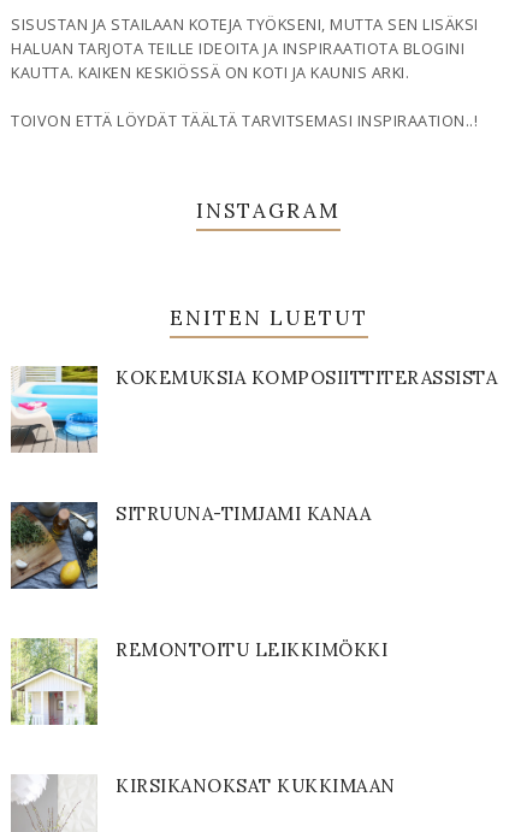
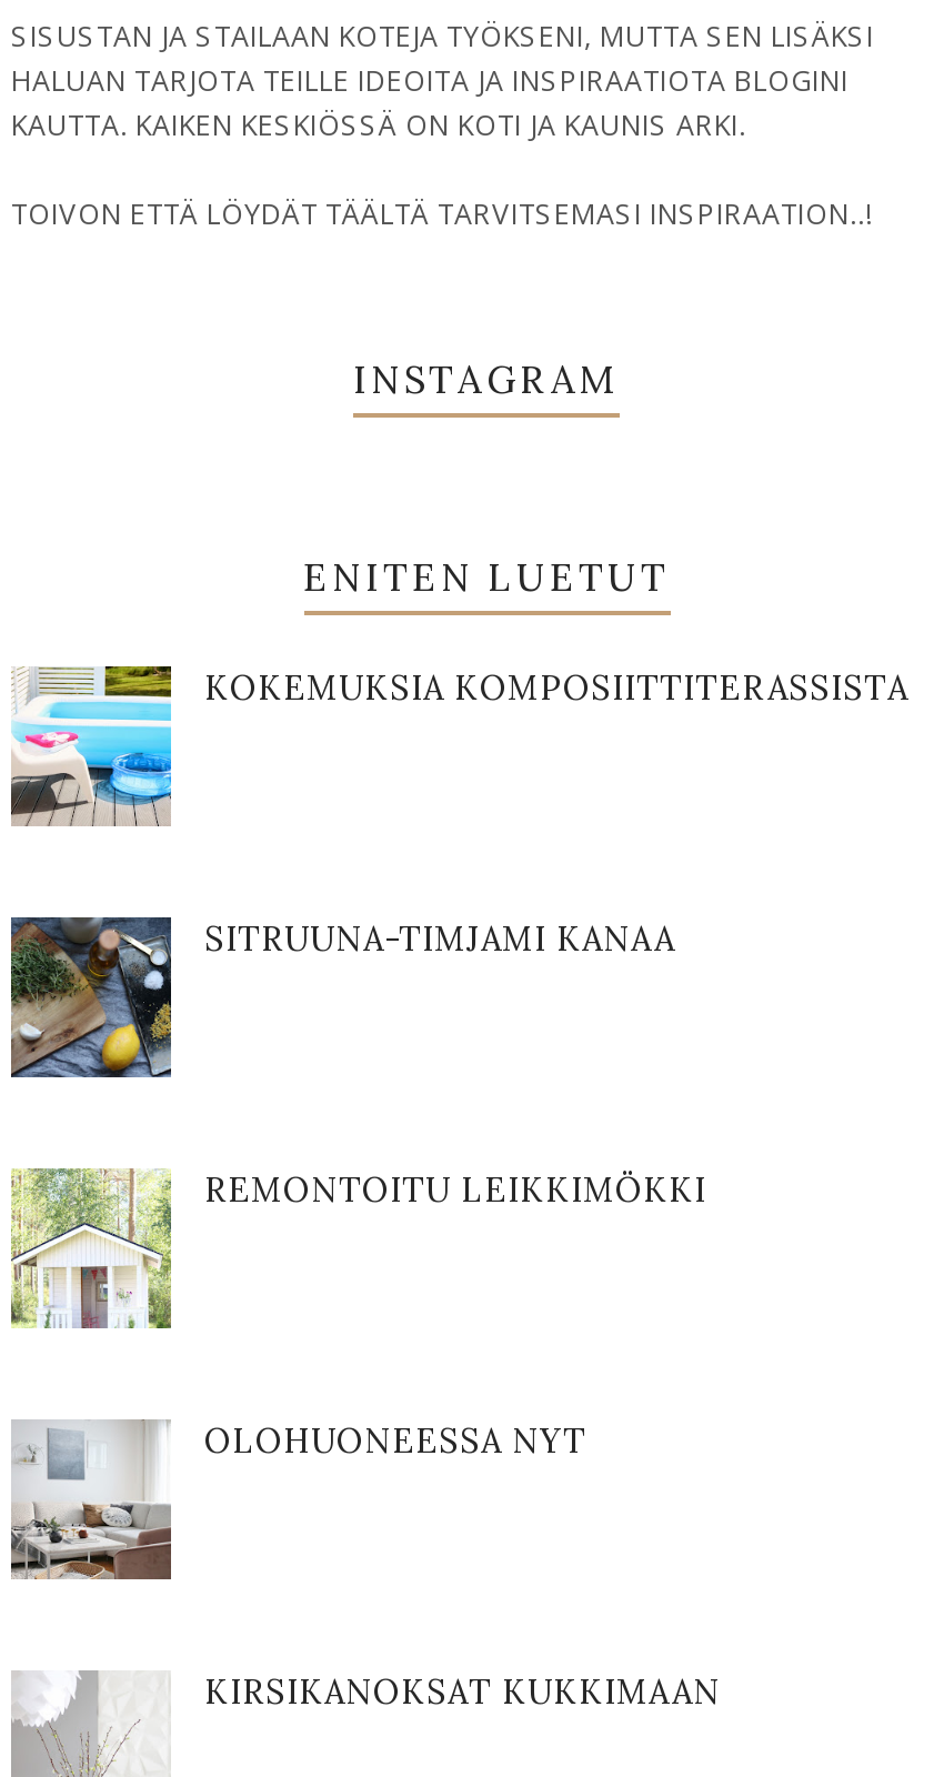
+ [image]
+ OLOHUONEESSA NYT
